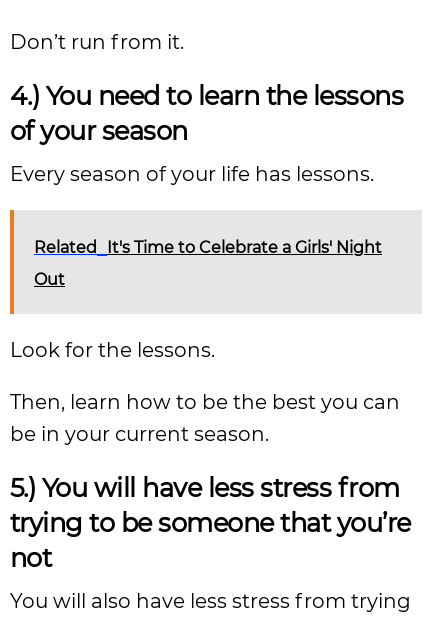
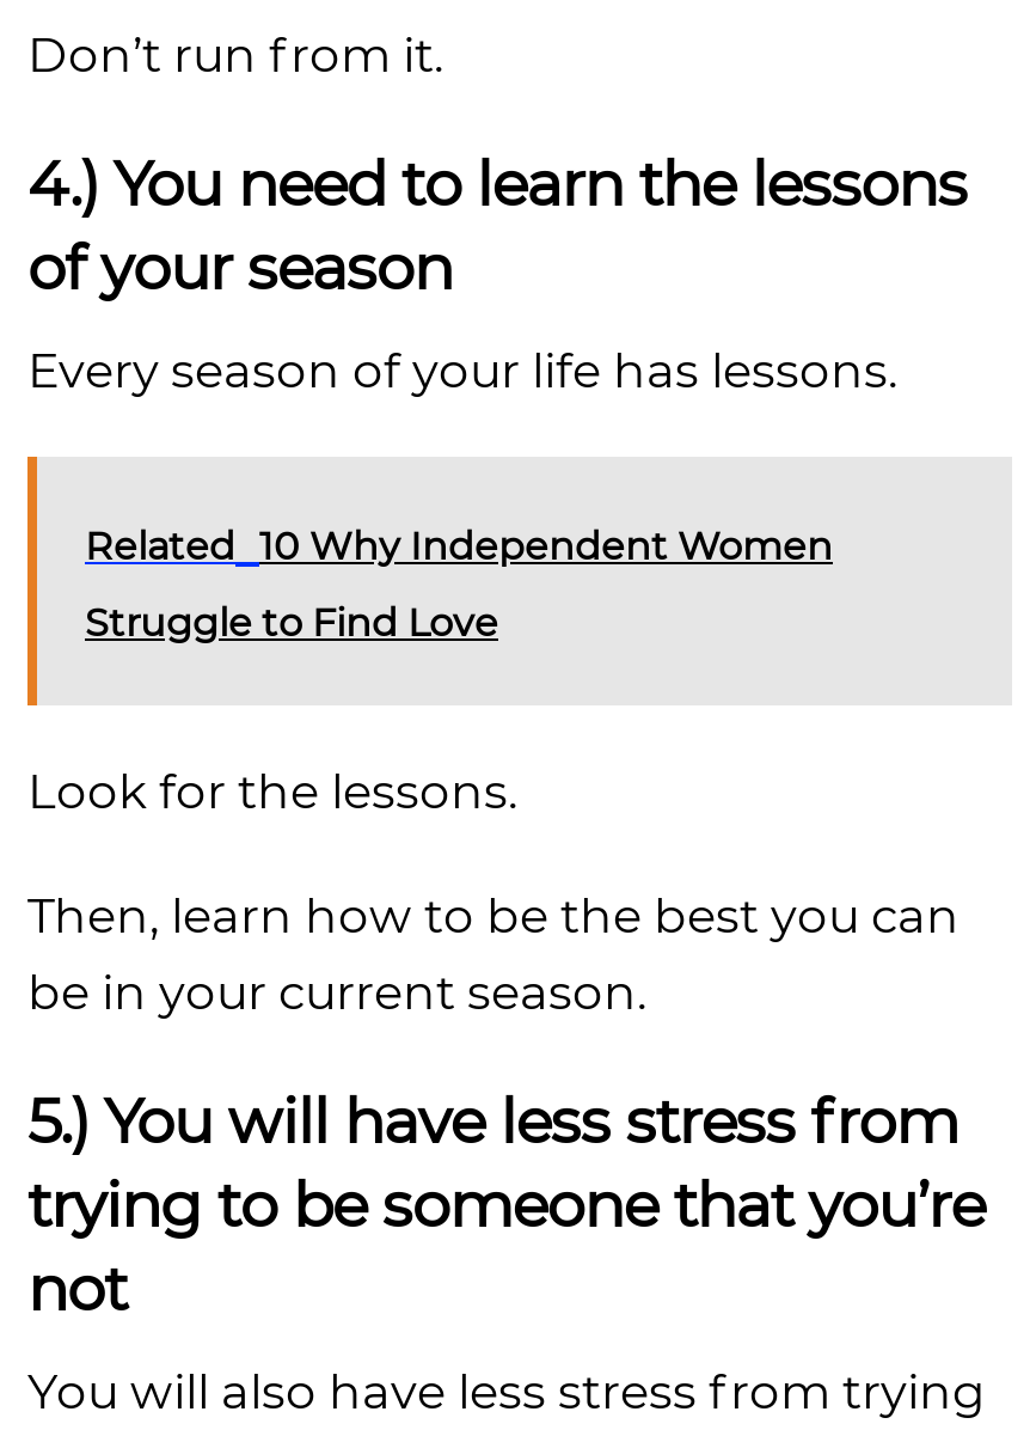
- Related It's Time to Celebrate a Girls' Night
+ Related 10 Why Independent Women

- Out
+ Struggle to Find Love
